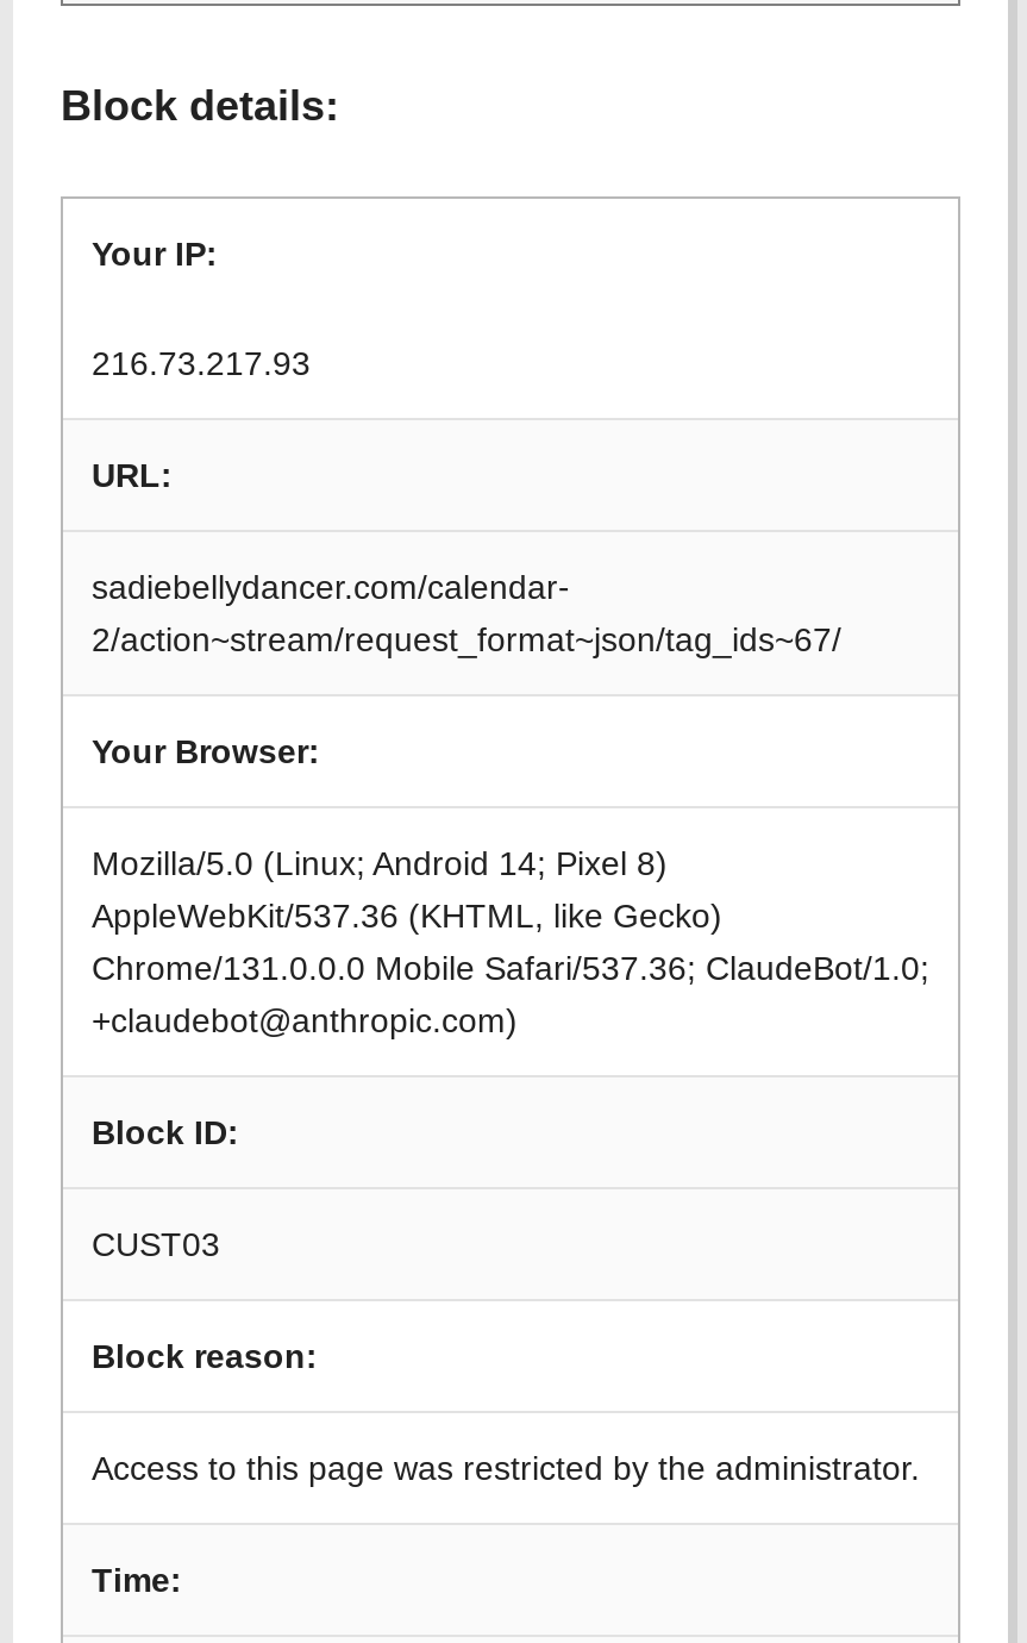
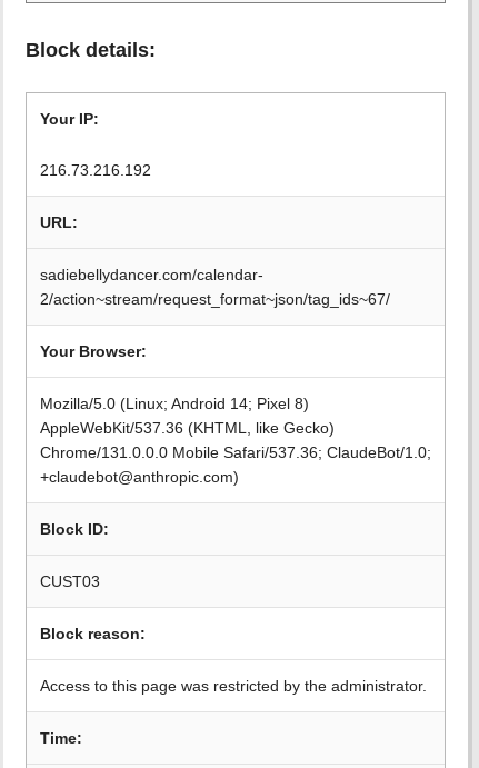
- 216.73.217.93
+ 216.73.216.192
